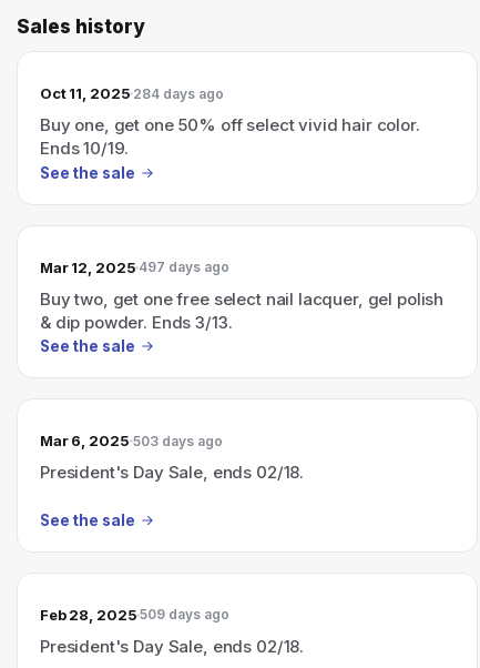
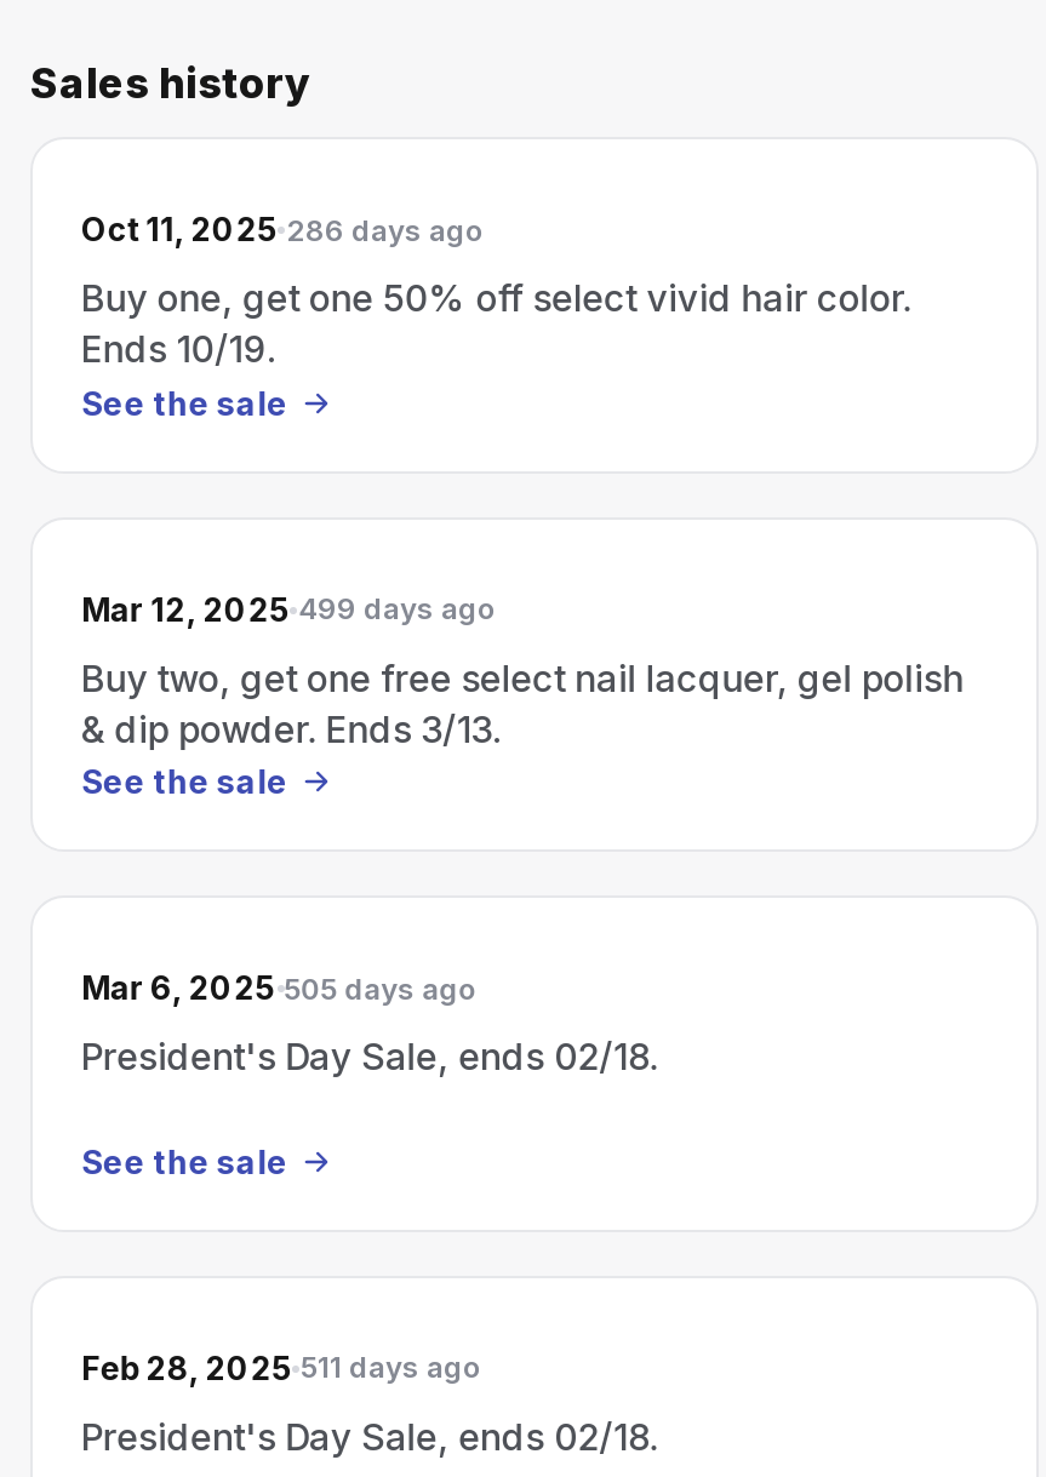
- Oct 11, 2025 284 days ago
+ Oct 11, 2025 286 days ago

- Mar 12, 2025 497 days ago
+ Mar 12, 2025 499 days ago

- Mar 6, 2025 503 days ago
+ Mar 6, 2025 505 days ago

- Feb 28, 2025 509 days ago
+ Feb 28, 2025 511 days ago
